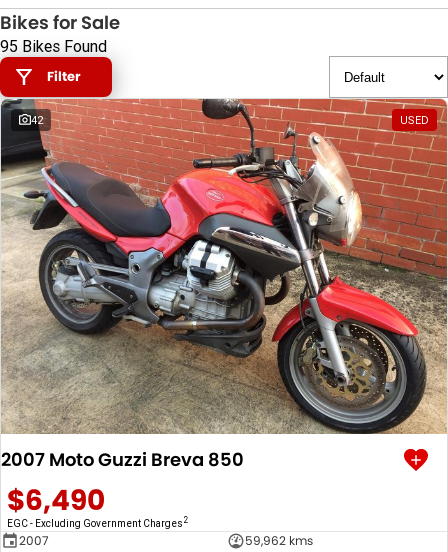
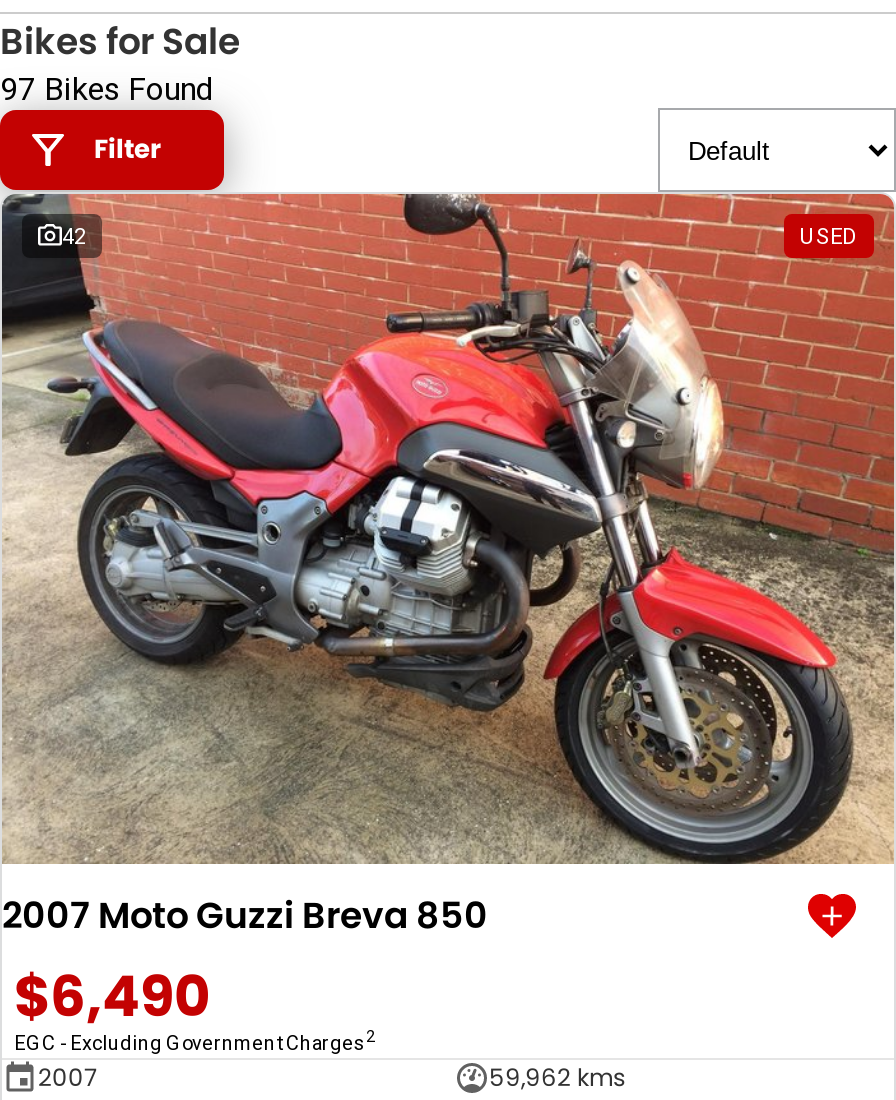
- 95 Bikes Found
+ 97 Bikes Found
